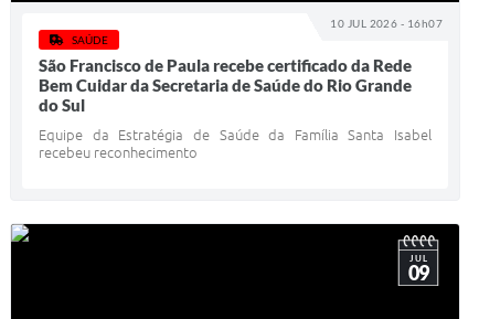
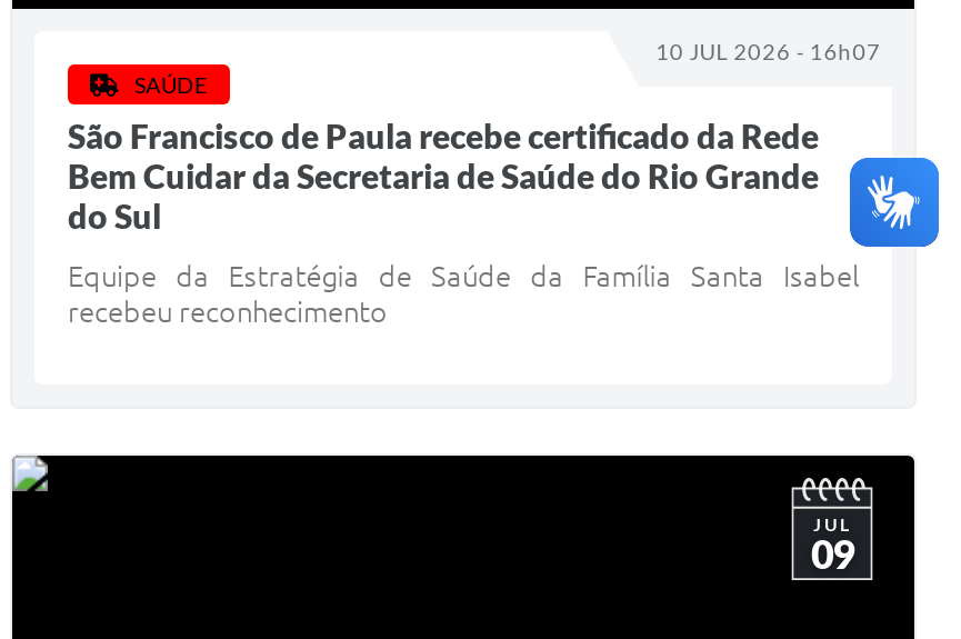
+ [image]
